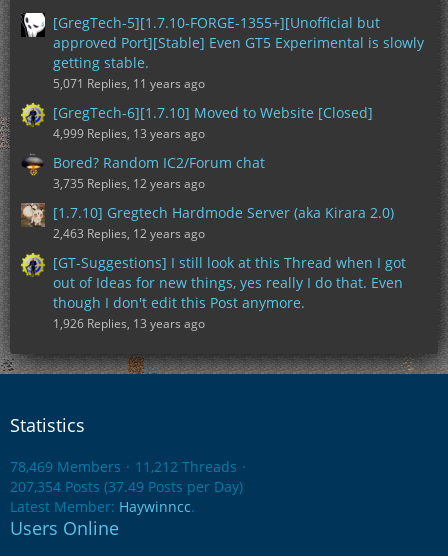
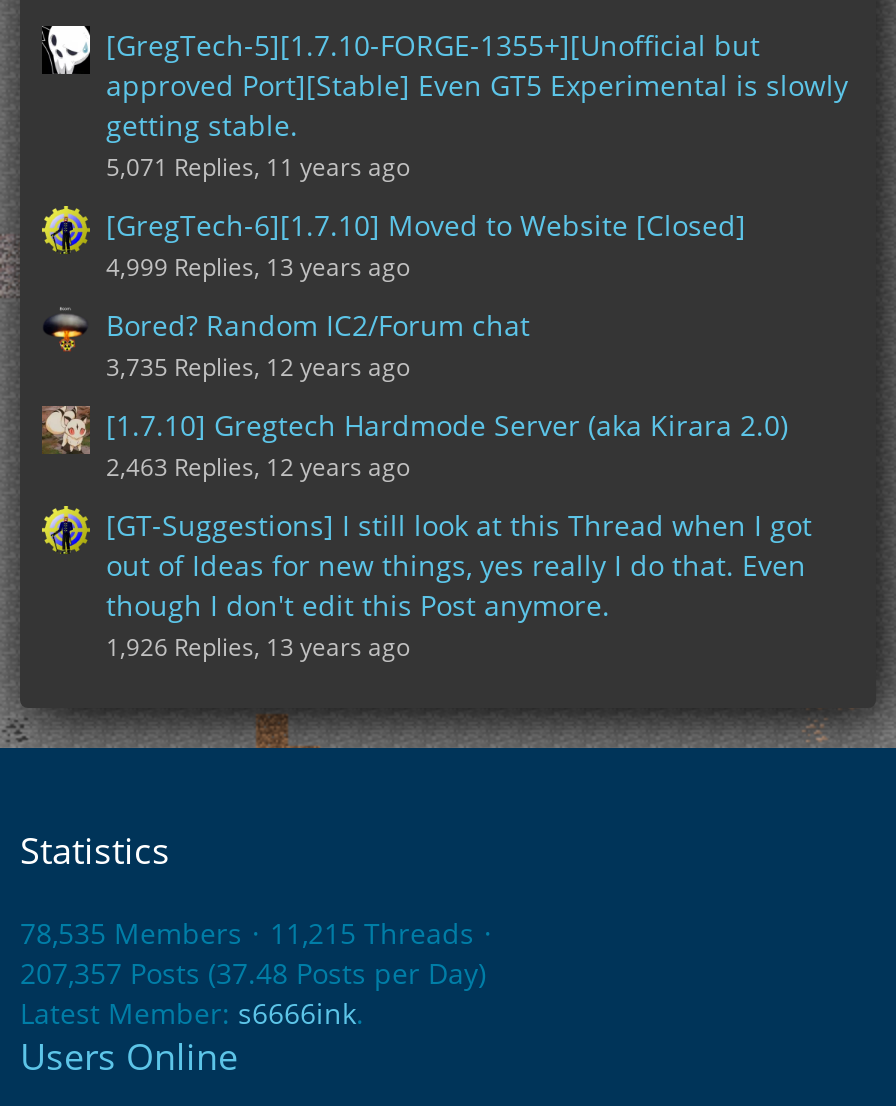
- 78,469 Members
+ 78,535 Members

- 11,212 Threads
+ 11,215 Threads

- 207,354 Posts (37.49 Posts per Day)
+ 207,357 Posts (37.48 Posts per Day)

- Latest Member: Haywinncc.
+ Latest Member: s6666ink.
